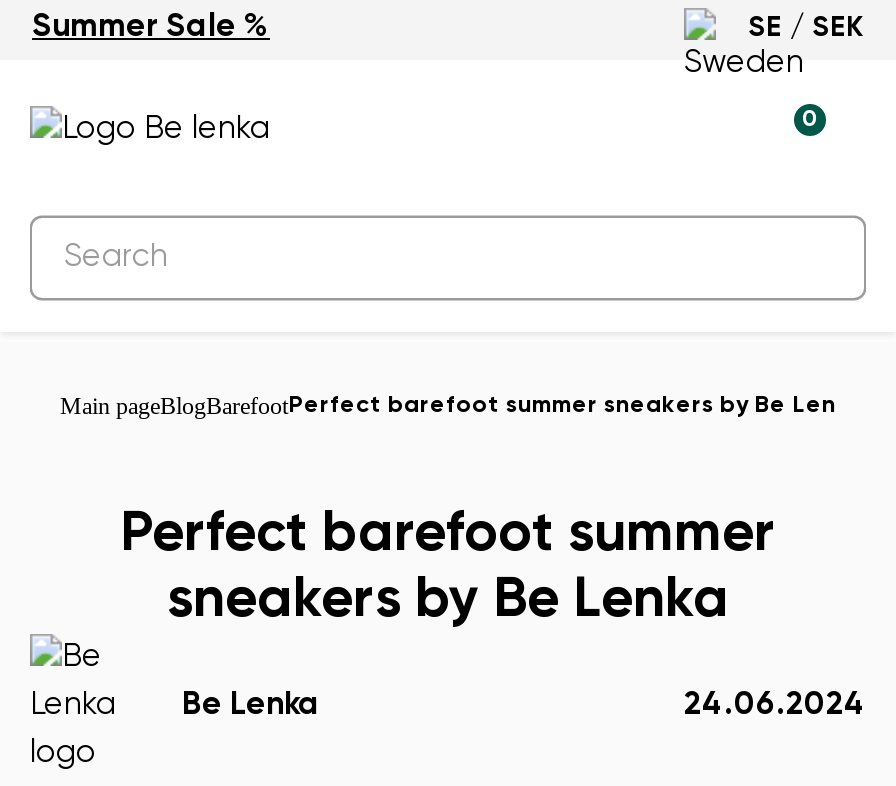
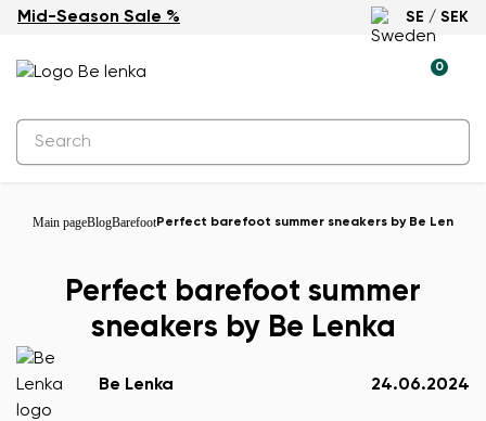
- Summer Sale %
+ Mid-Season Sale %
